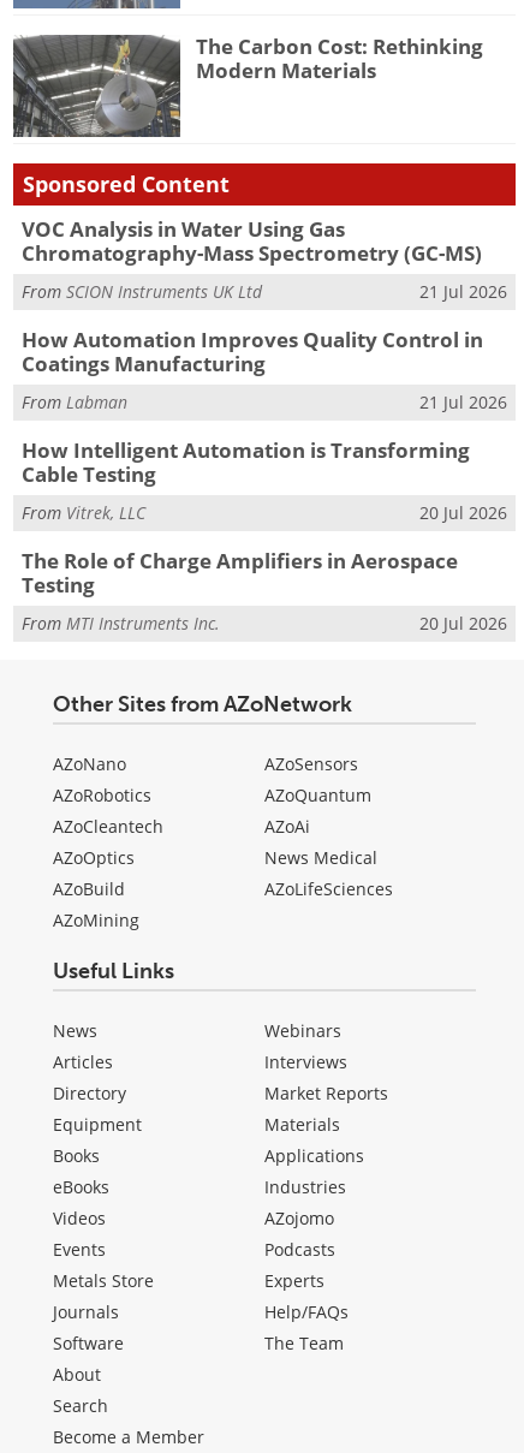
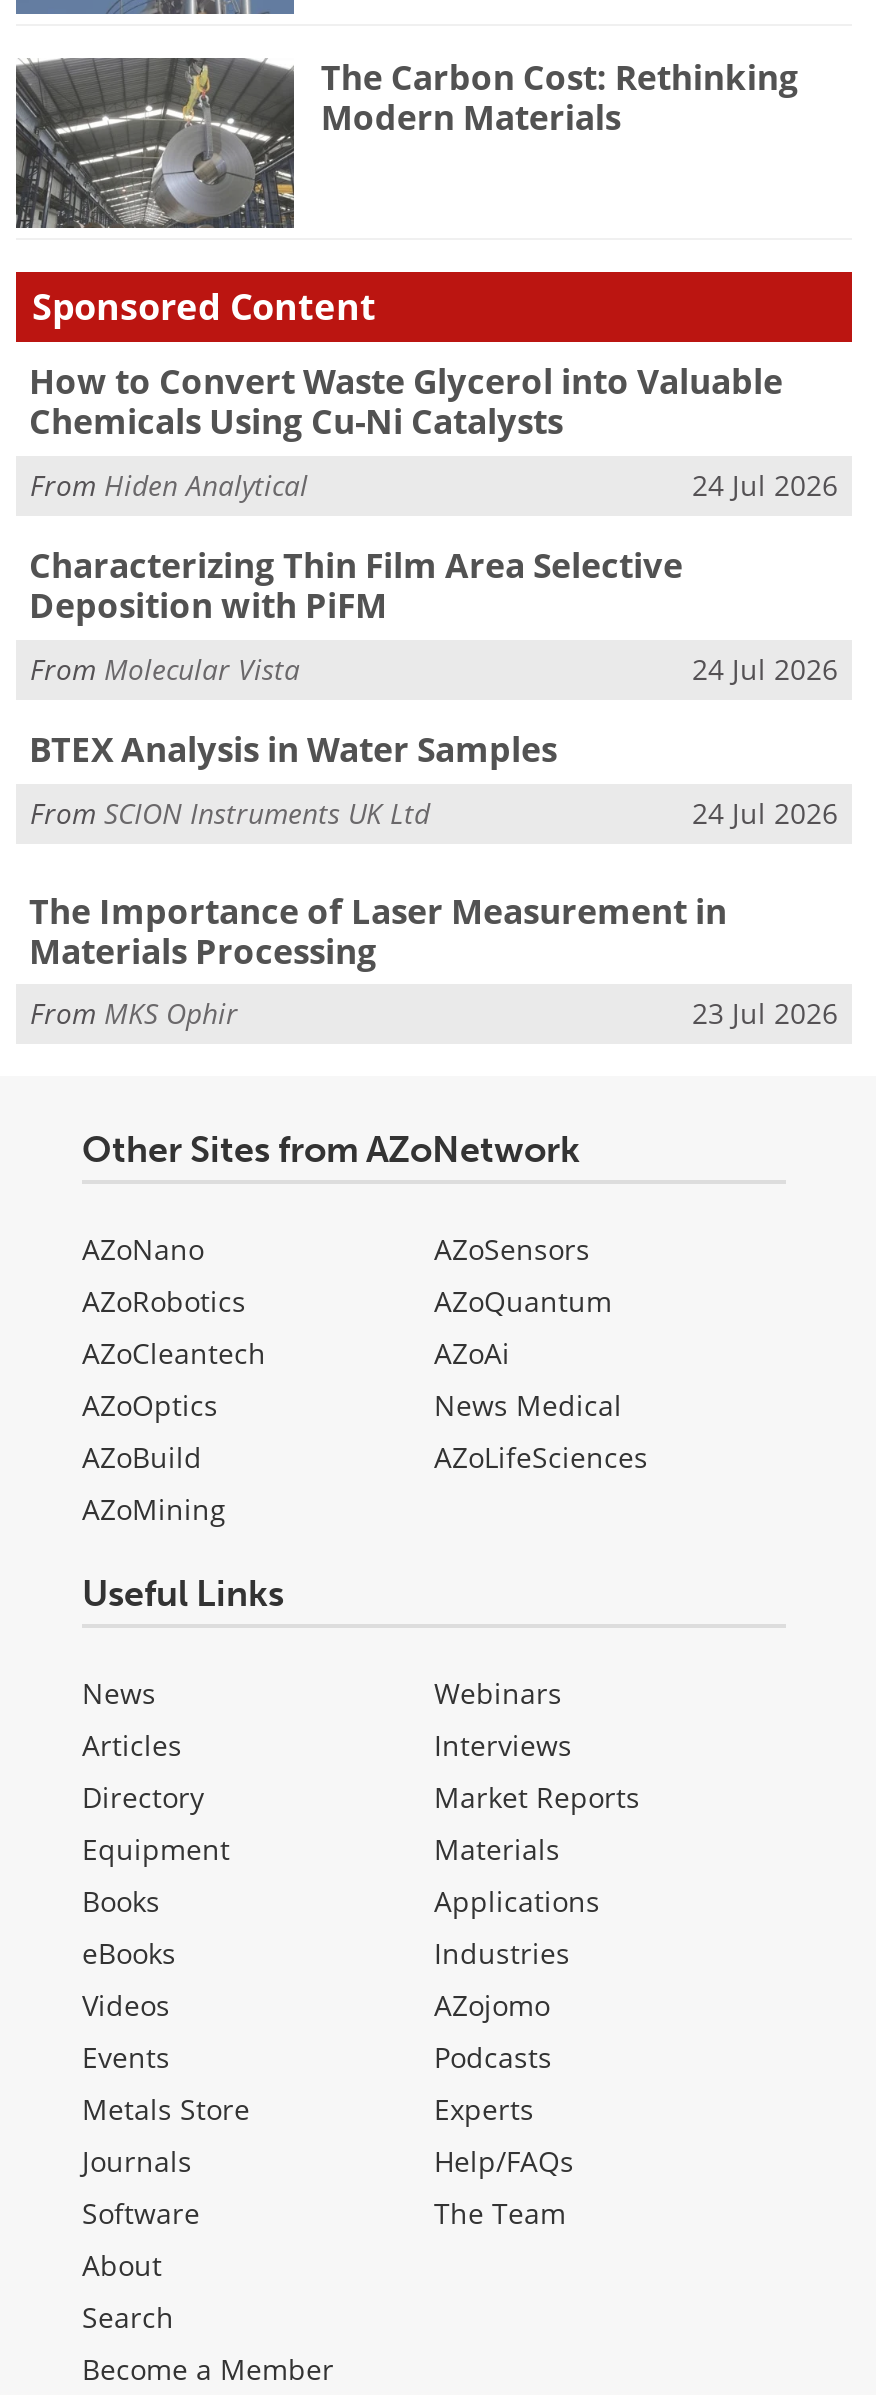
- VOC Analysis in Water Using Gas
- Chromatography-Mass Spectrometry (GC-MS)
+ How to Convert Waste Glycerol into Valuable
+ Chemicals Using Cu-Ni Catalysts
+ From Hiden Analytical
+ 24 Jul 2026
+ Characterizing Thin Film Area Selective
+ Deposition with PiFM
+ From Molecular Vista
+ 24 Jul 2026
+ BTEX Analysis in Water Samples

- 21 Jul 2026
- How Automation Improves Quality Control in
- Coatings Manufacturing
- From Labman
- 21 Jul 2026
- How Intelligent Automation is Transforming
- Cable Testing
- From Vitrek, LLC
- 20 Jul 2026
- The Role of Charge Amplifiers in Aerospace
- Testing
- From MTI Instruments Inc.
- 20 Jul 2026
+ 24 Jul 2026
+ The Importance of Laser Measurement in
+ Materials Processing
+ From MKS Ophir
+ 23 Jul 2026

moved down: From SCION Instruments UK Ltd
